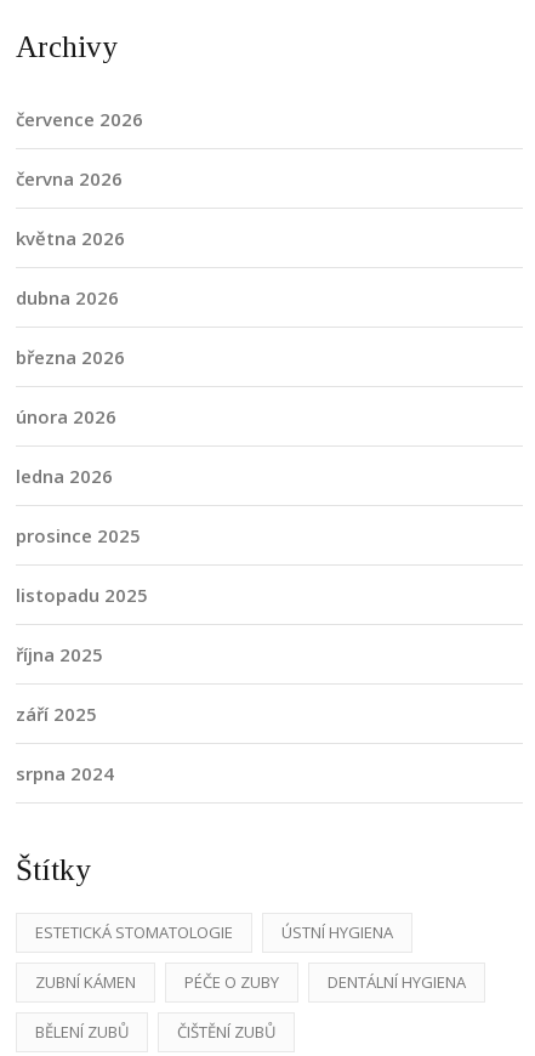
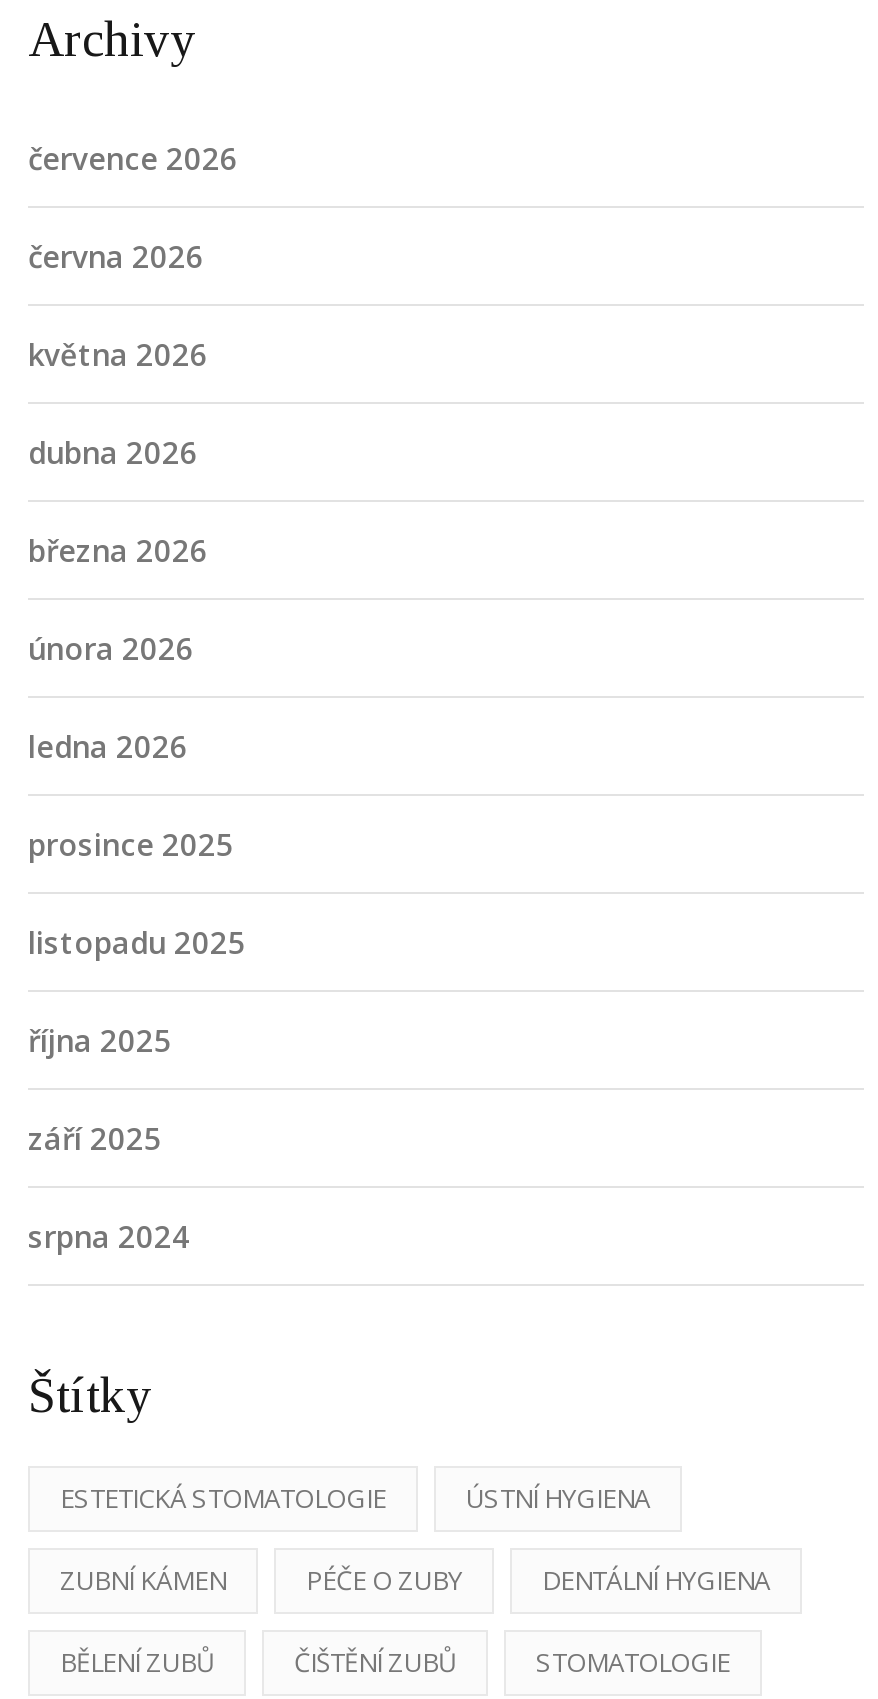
+ STOMATOLOGIE
